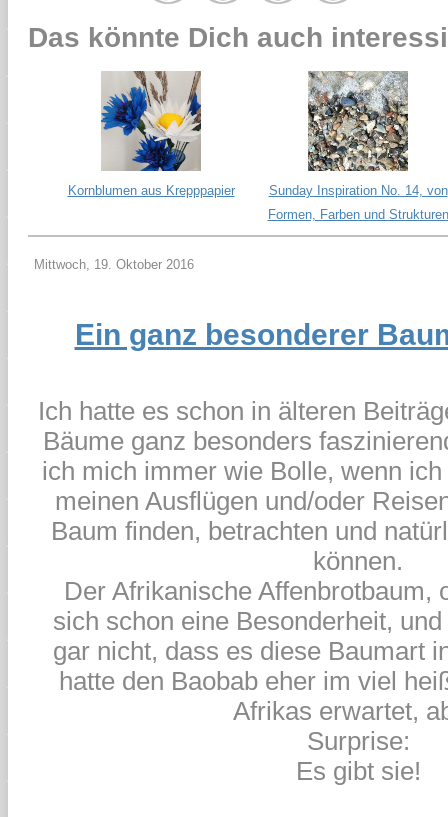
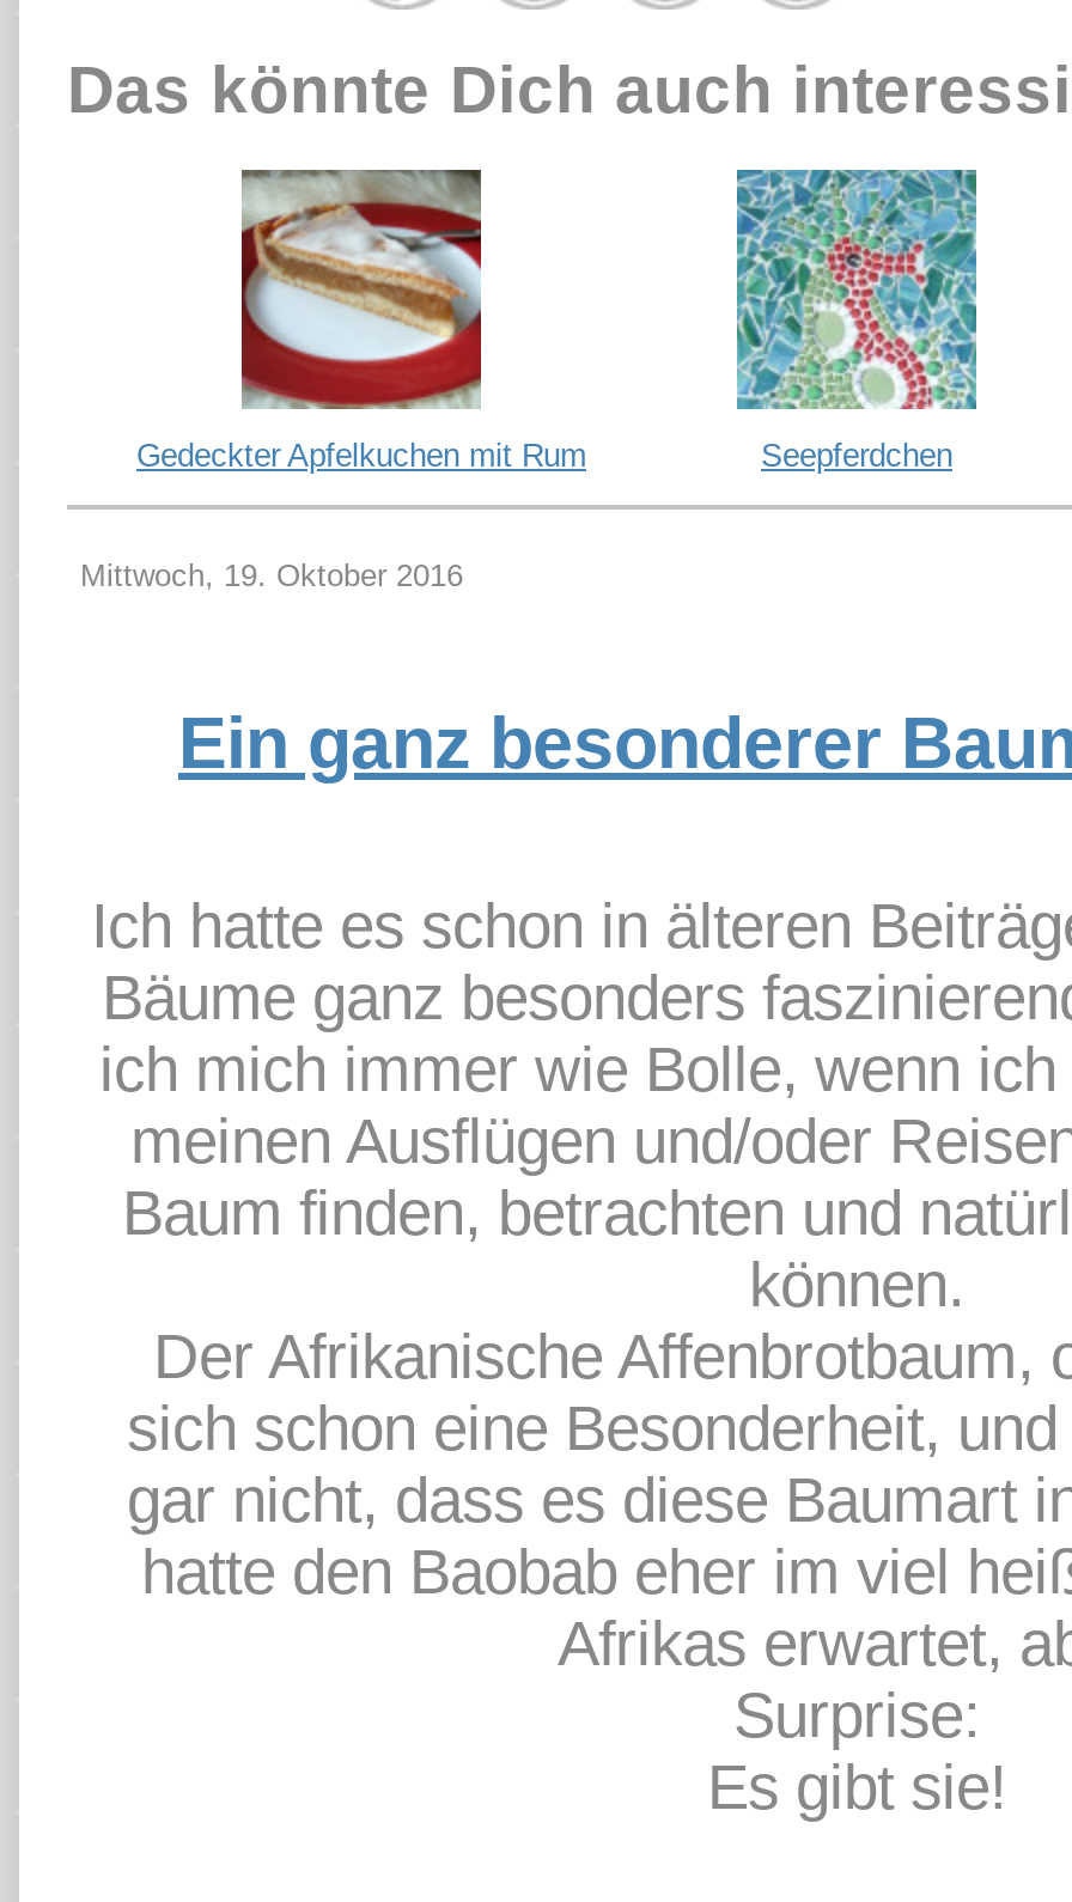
- [image]
- Kornblumen aus Krepppapier
- Sunday Inspiration No. 14, von
- Formen, Farben und Strukturen
+ [image]
+ Gedeckter Apfelkuchen mit Rum
+ Seepferdchen

- [image]
+ [image]
